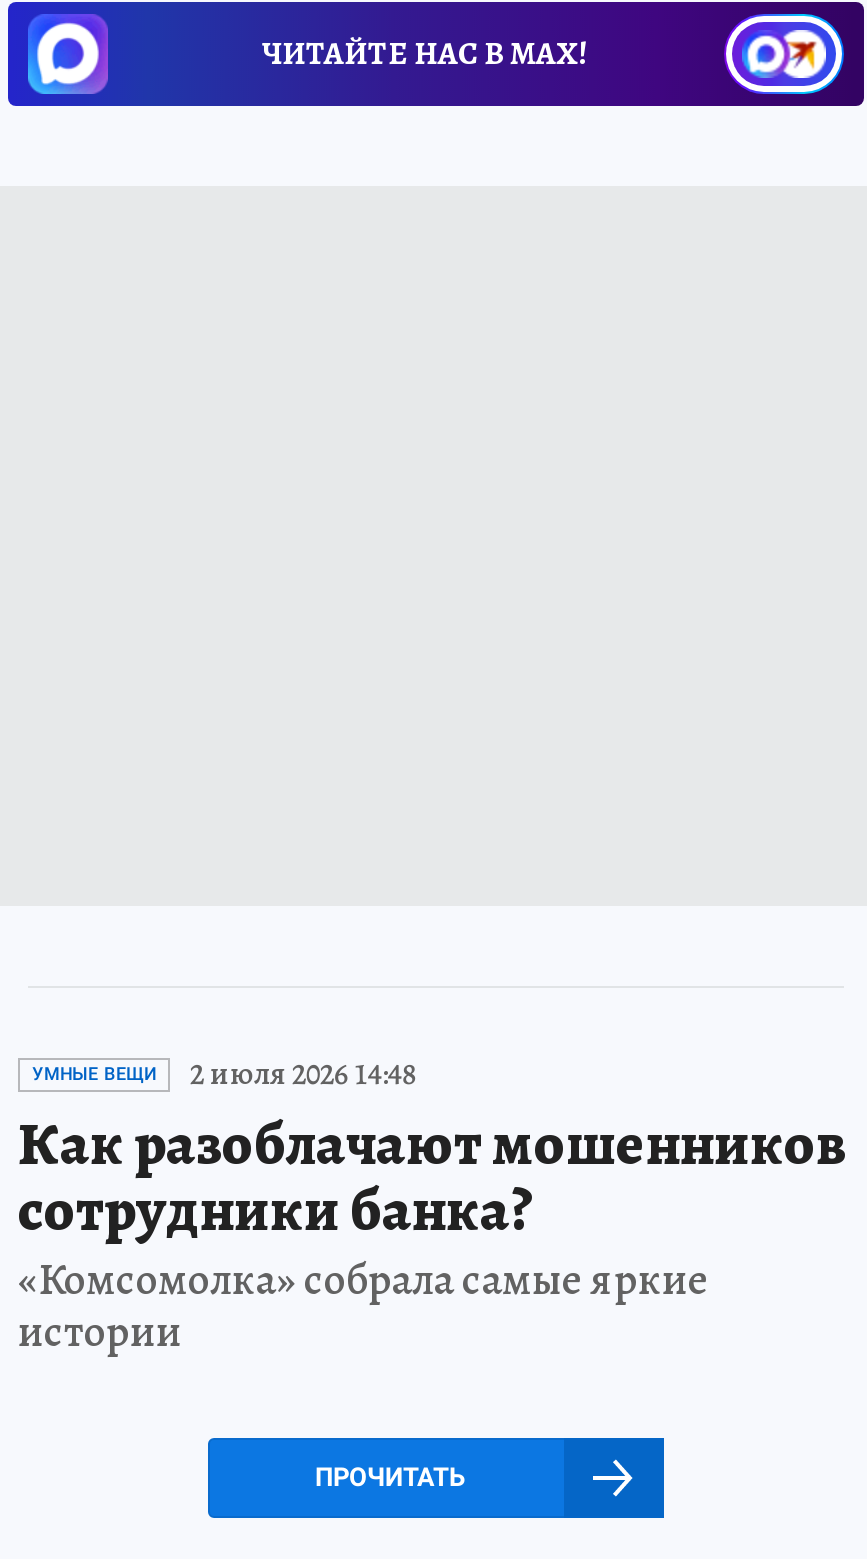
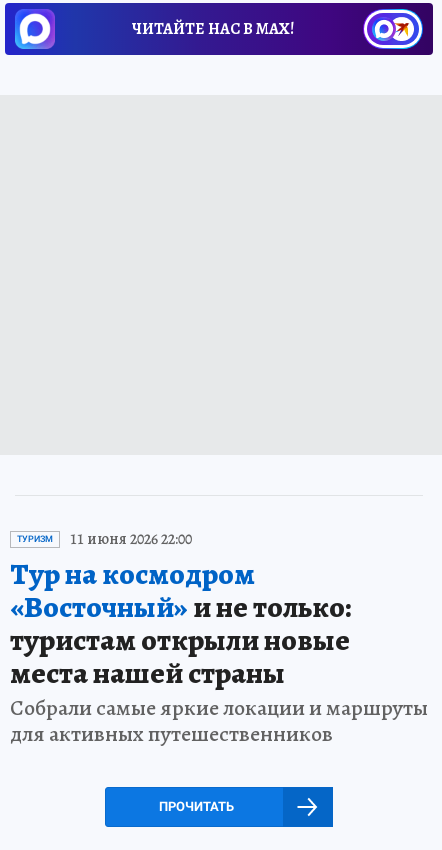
- УМНЫЕ ВЕЩИ
- 2 июля 2026 14:48
- Как разоблачают мошенников
- сотрудники банка?
- «Комсомолка» собрала самые яркие
- истории
+ ТУРИЗМ
+ 11 июня 2026 22:00
+ Тур на космодром
+ «Восточный»и не только:
+ туристам открыли новые
+ места нашей страны
+ Собрали самые яркие локации и маршруты
+ для активных путешественников
